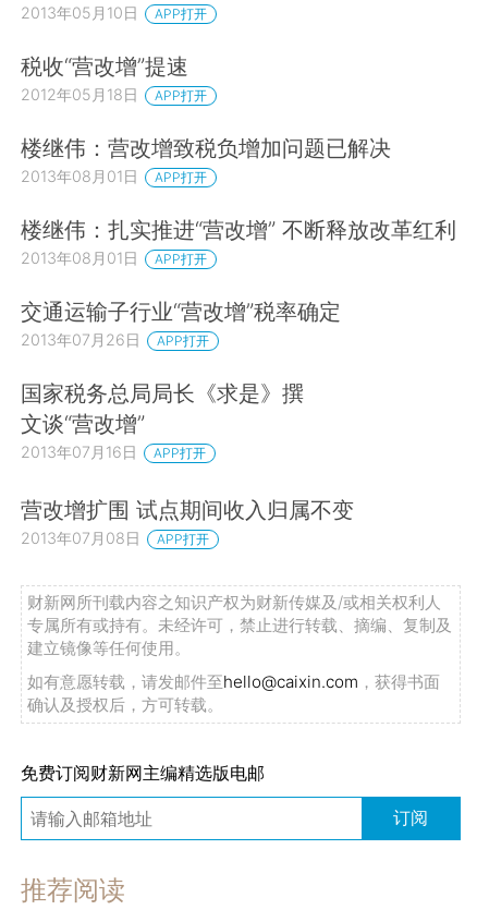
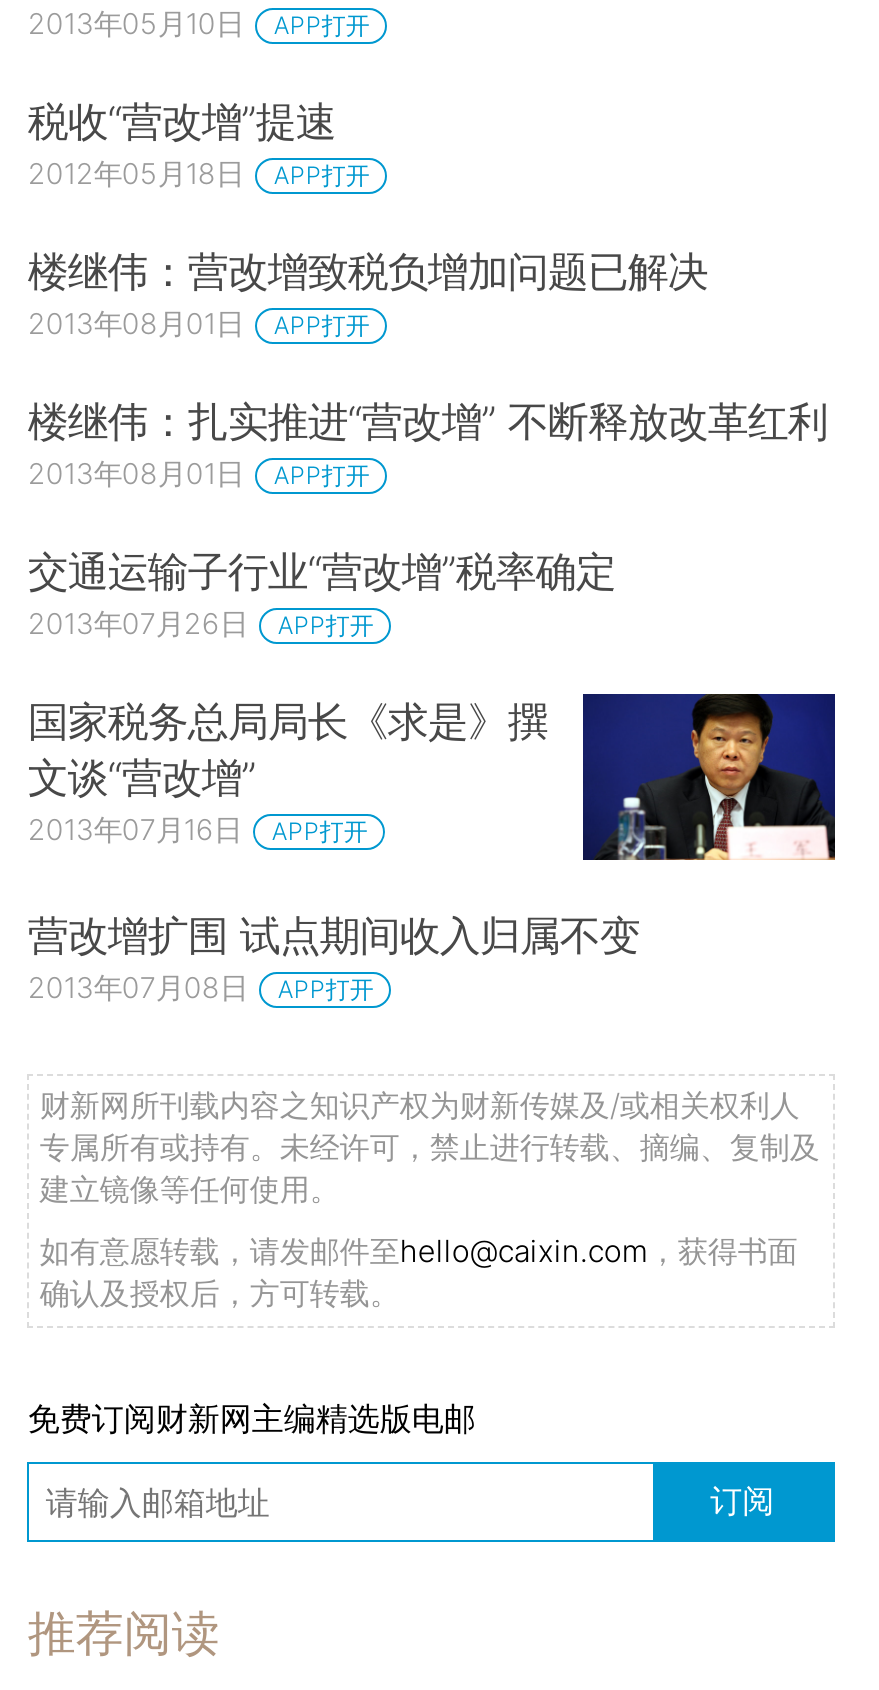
+ [image]
